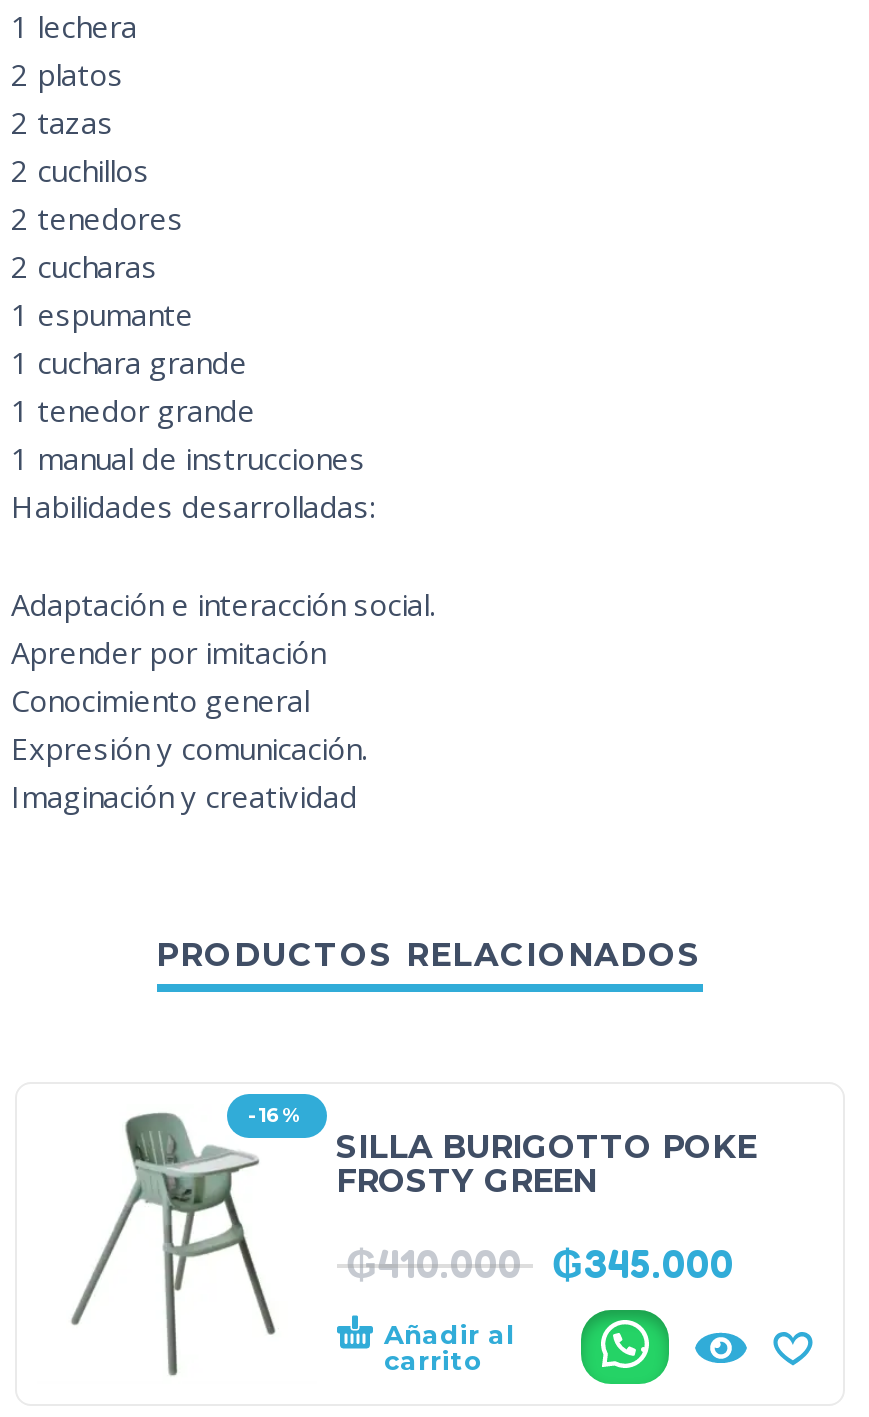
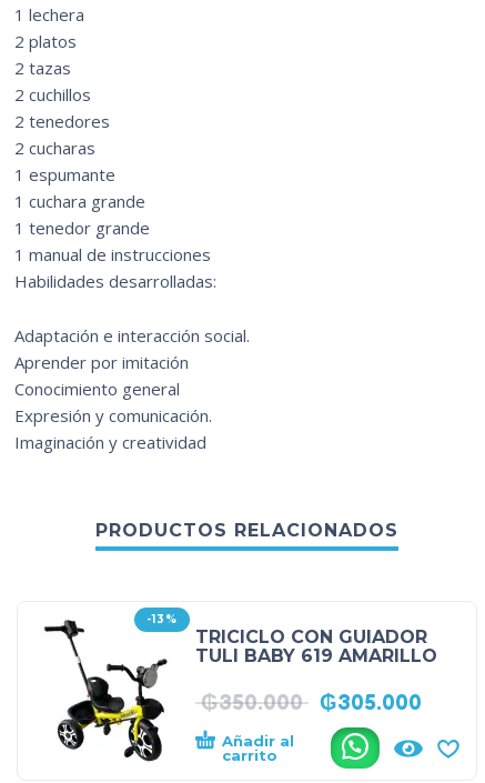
- [image]
- -16%
- SILLA BURIGOTTO POKE
- FROSTY GREEN
+ [image]
+ -13%
+ TRICICLO CON GUIADOR
+ TULI BABY 619 AMARILLO

- ₲410.000
- ₲345.000
+ ₲350.000
+ ₲305.000
